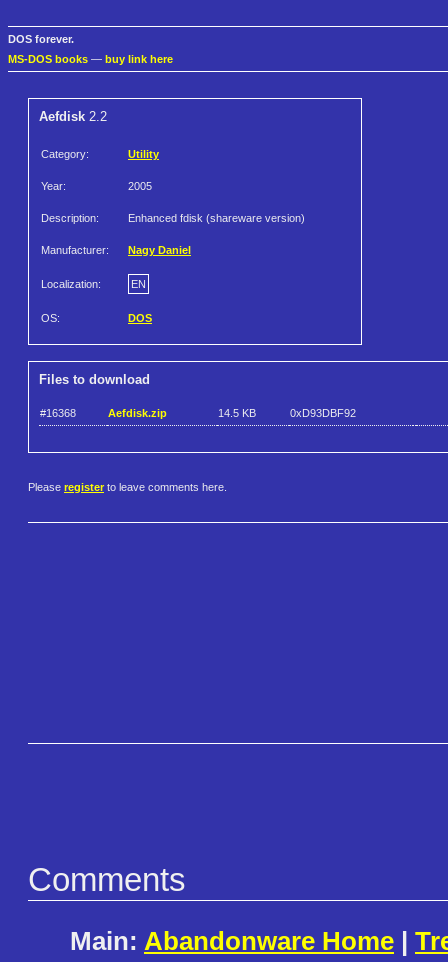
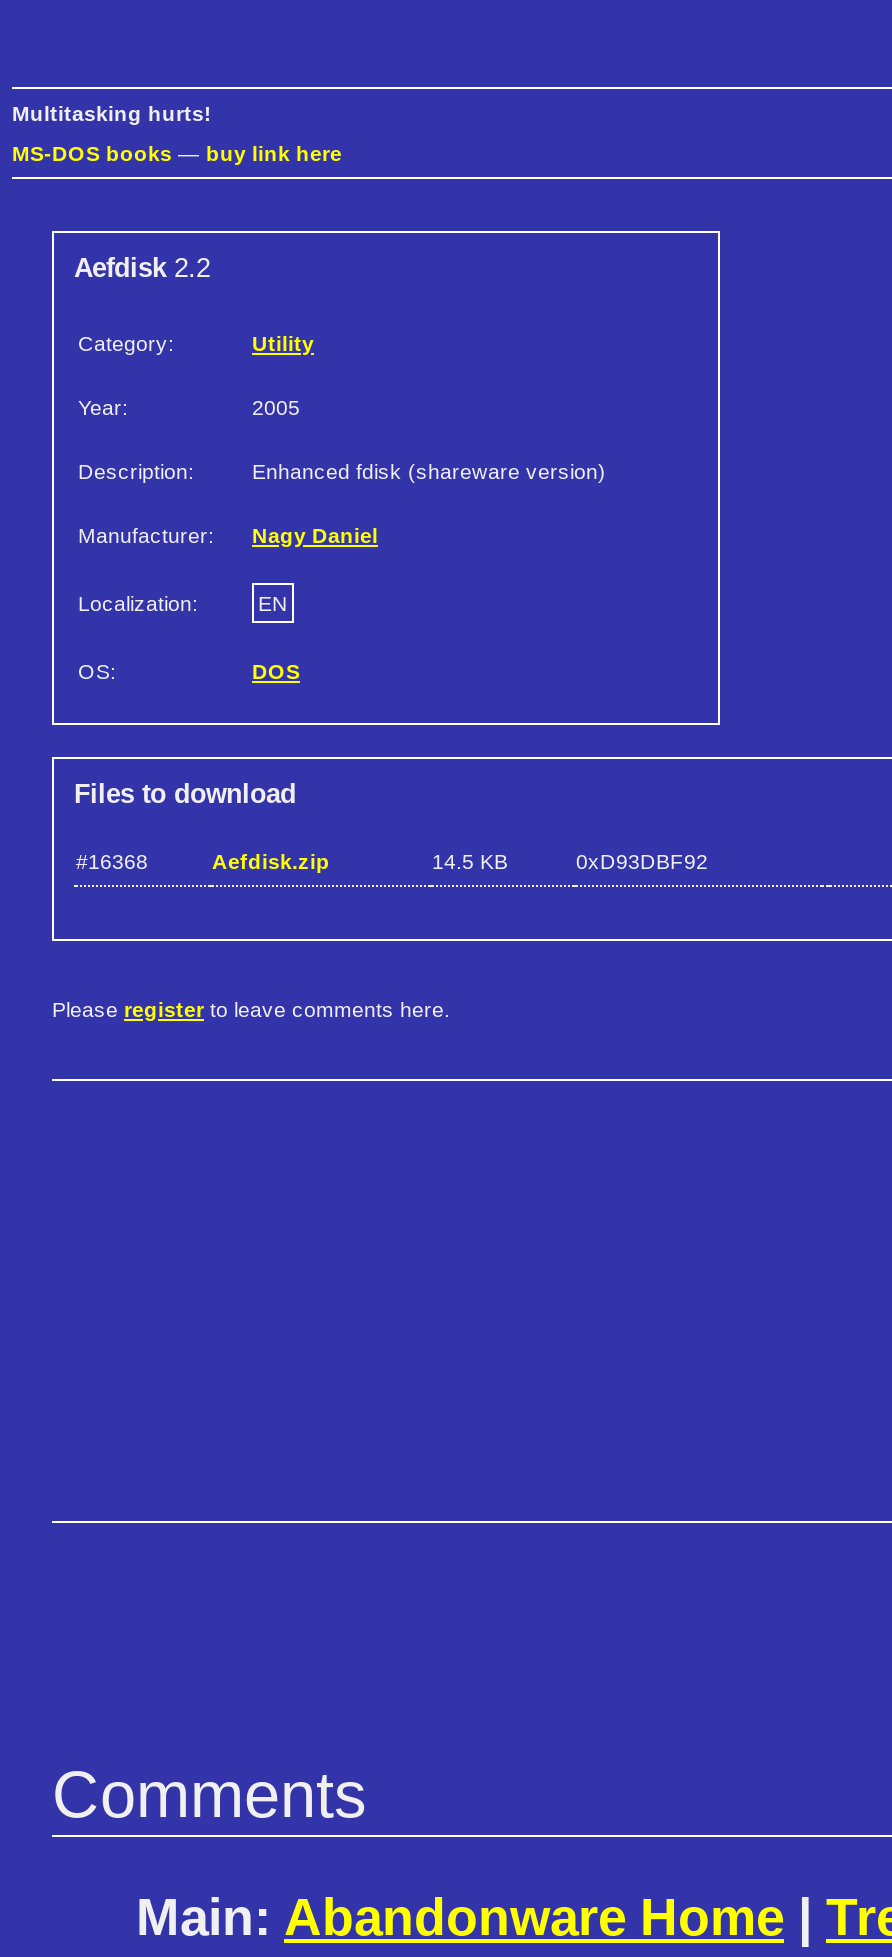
- DOS forever.
+ Multitasking hurts!
